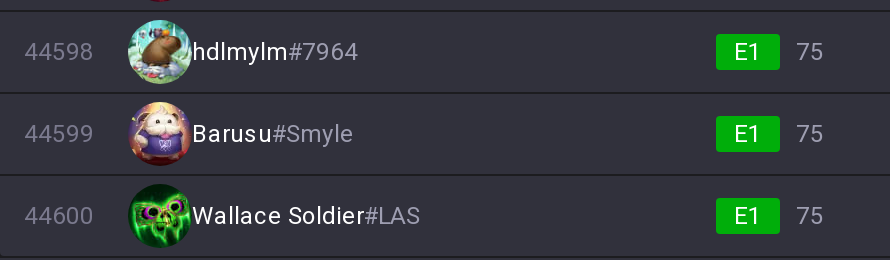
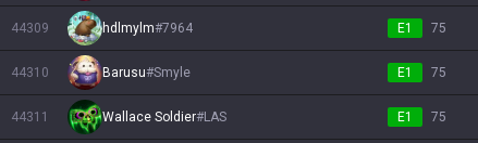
- 44598
+ 44309

- 44599
+ 44310

- 44600
+ 44311
